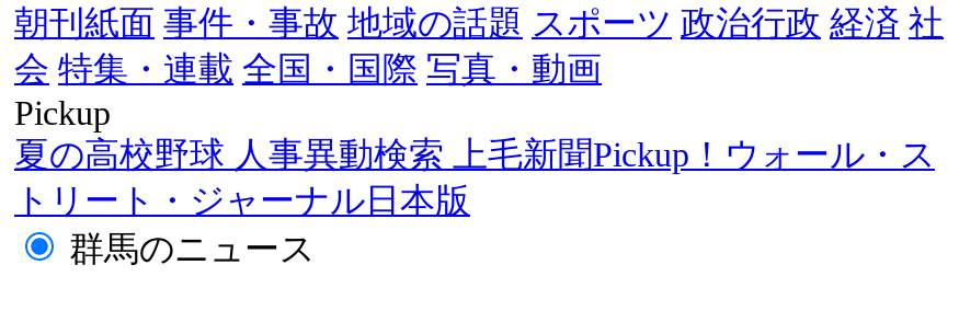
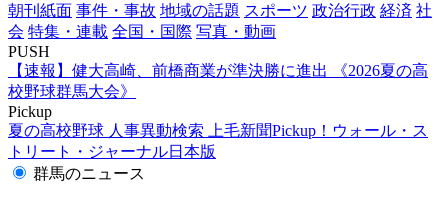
+ PUSH
+ 【速報】健大高崎、前橋商業が準決勝に進出 《2026夏の高
+ 校野球群馬大会》
